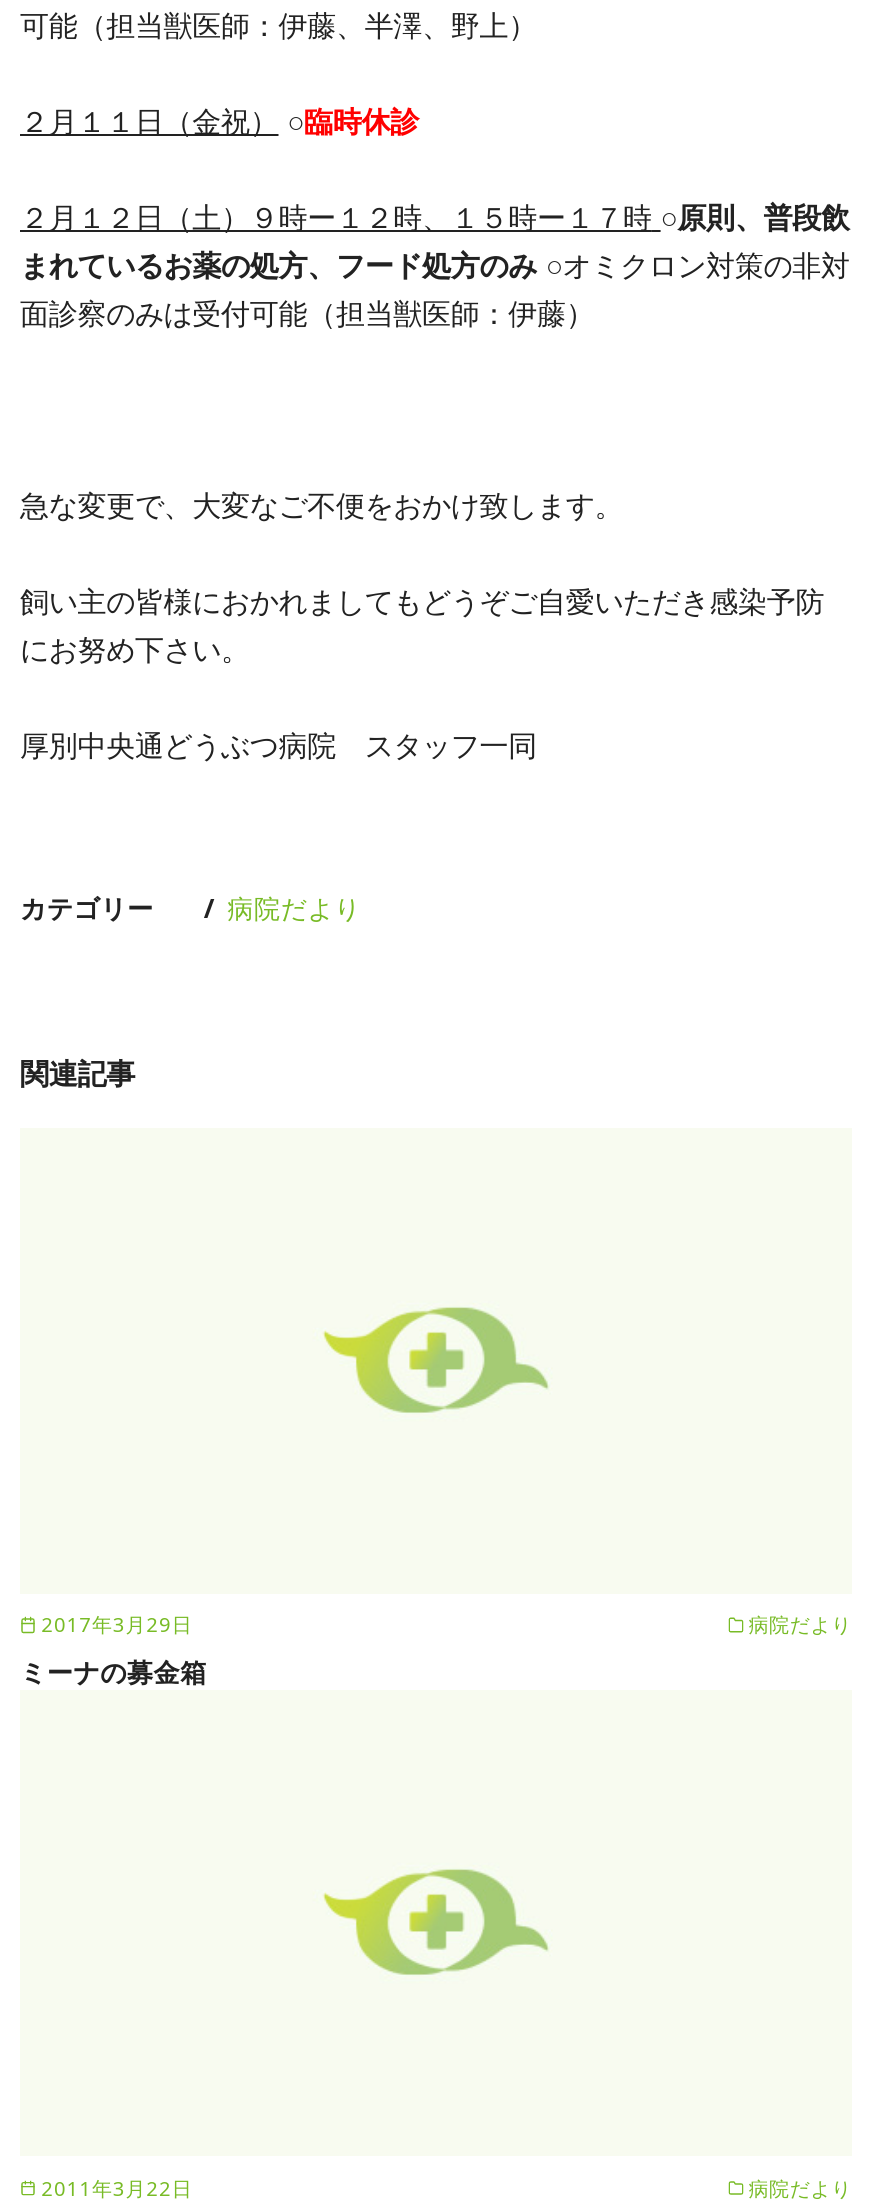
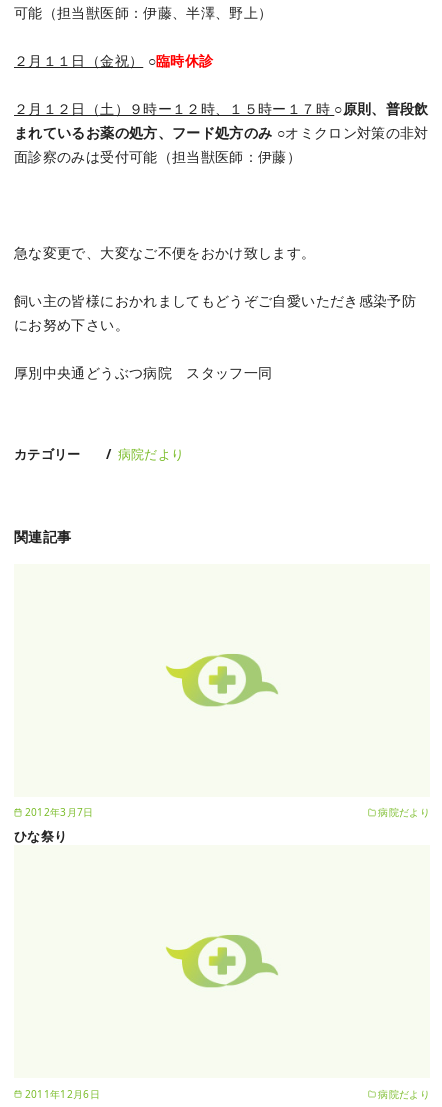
- 2017年3月29日
+ 2012年3月7日

- ミーナの募金箱
+ ひな祭り

- 2011年3月22日
+ 2011年12月6日
